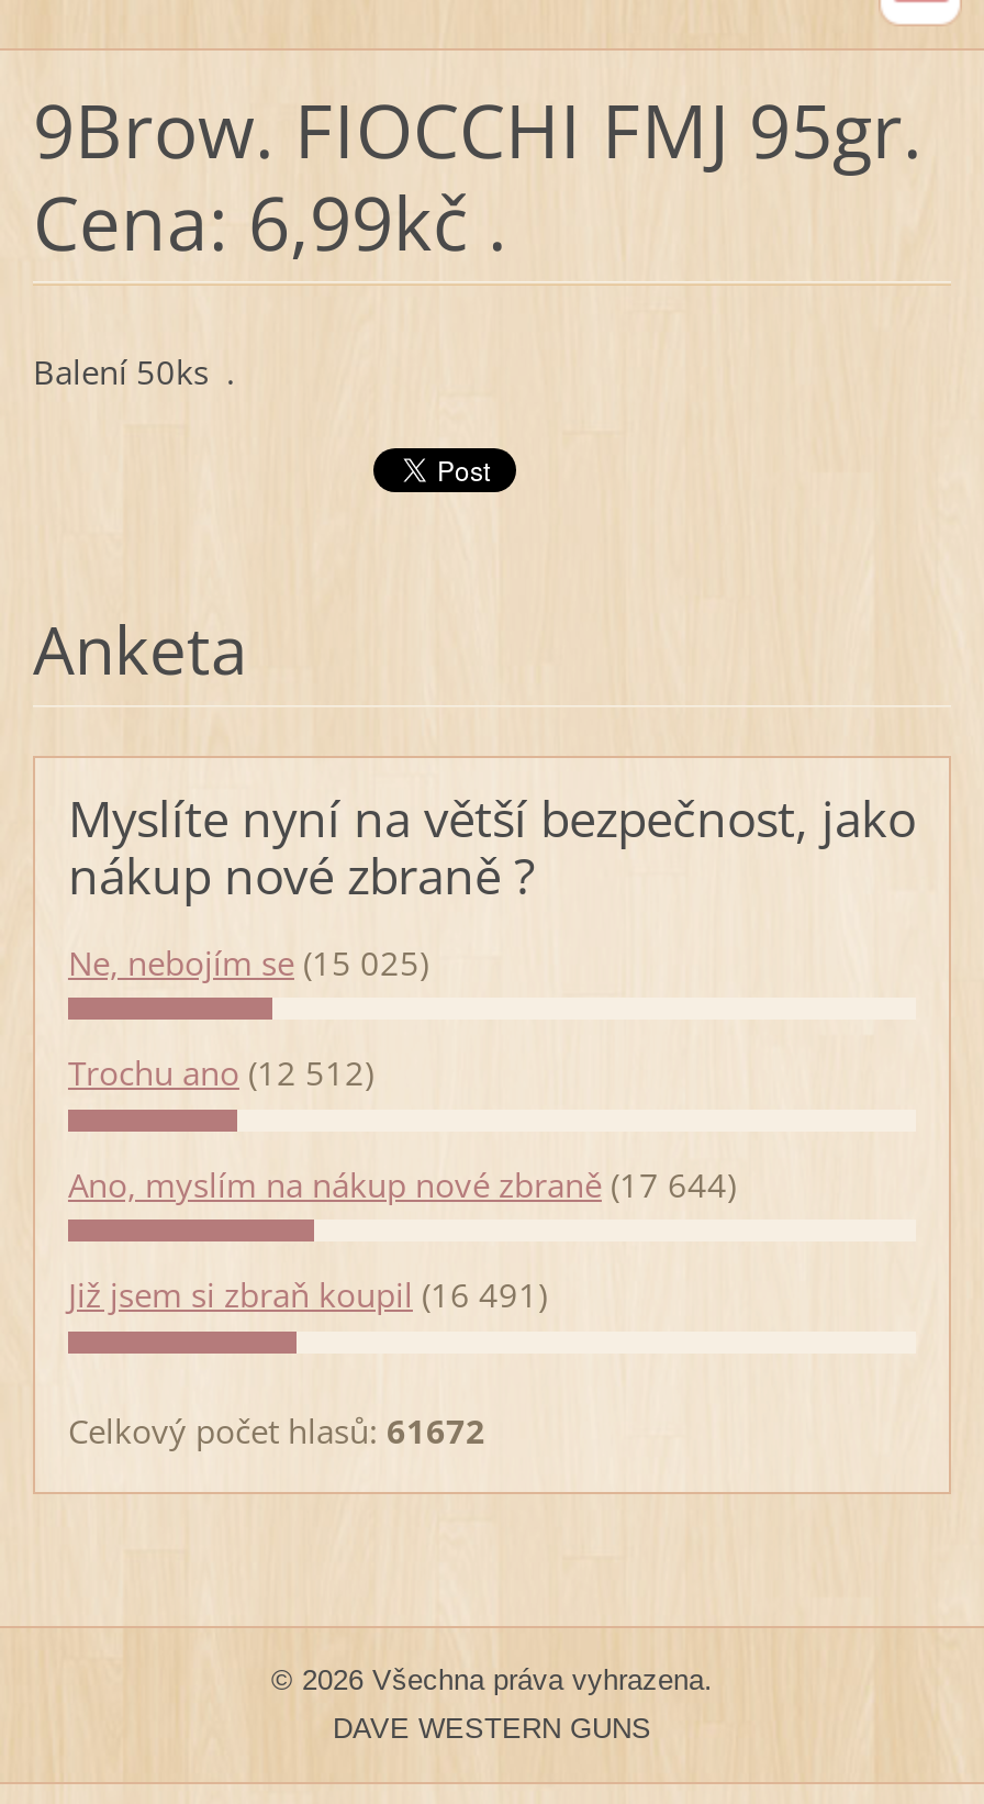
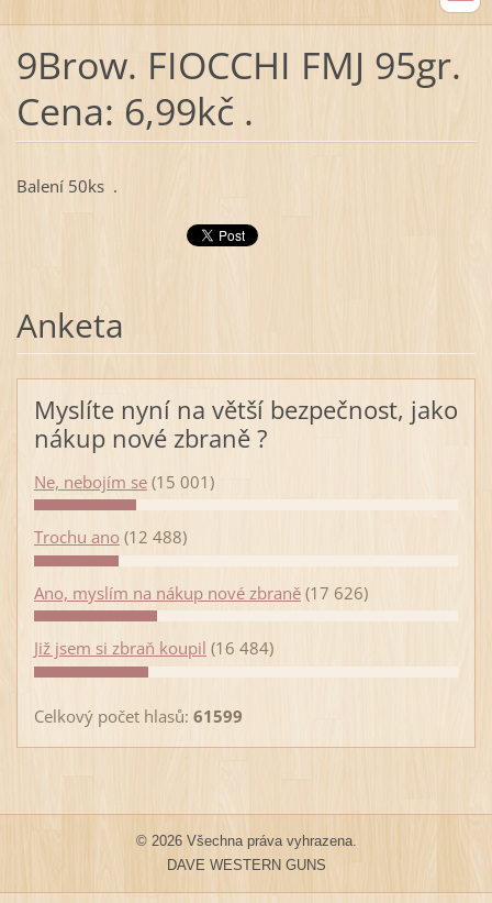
- Ne, nebojím se (15 025)
+ Ne, nebojím se (15 001)

- Trochu ano (12 512)
+ Trochu ano (12 488)

- Ano, myslím na nákup nové zbraně (17 644)
+ Ano, myslím na nákup nové zbraně (17 626)

- Již jsem si zbraň koupil (16 491)
+ Již jsem si zbraň koupil (16 484)

- Celkový počet hlasů: 61672
+ Celkový počet hlasů: 61599
